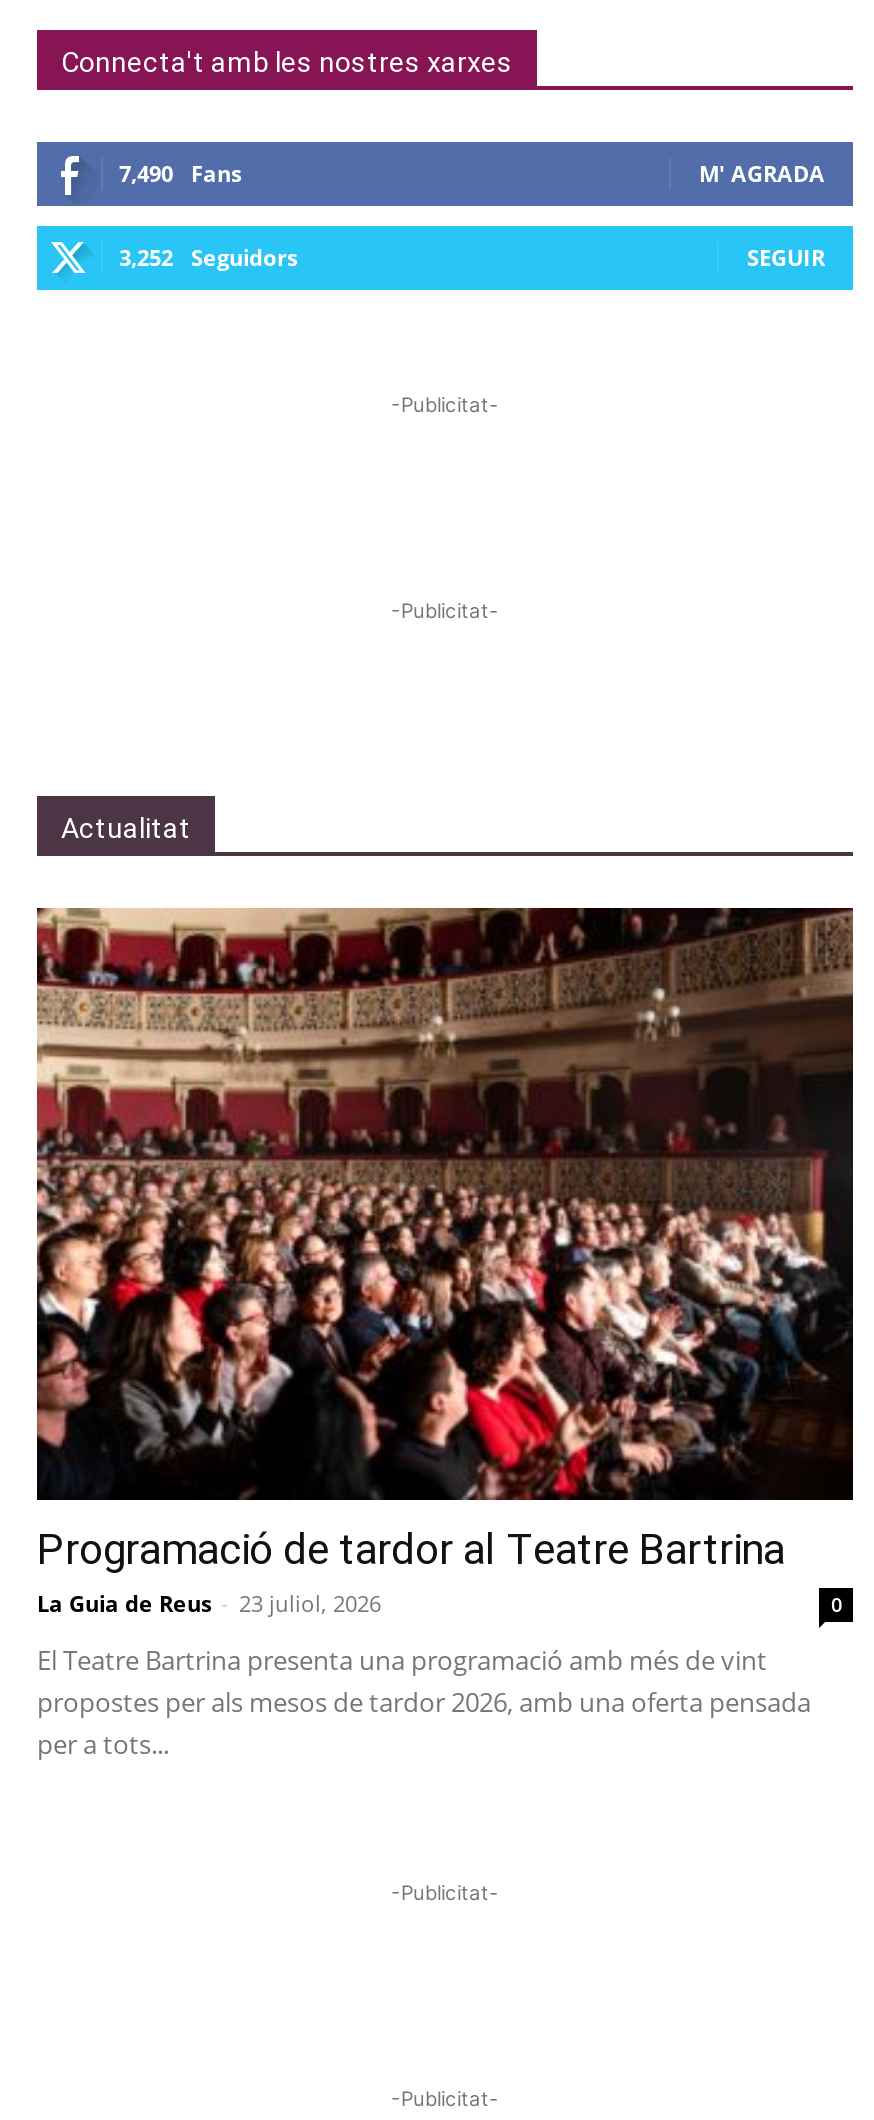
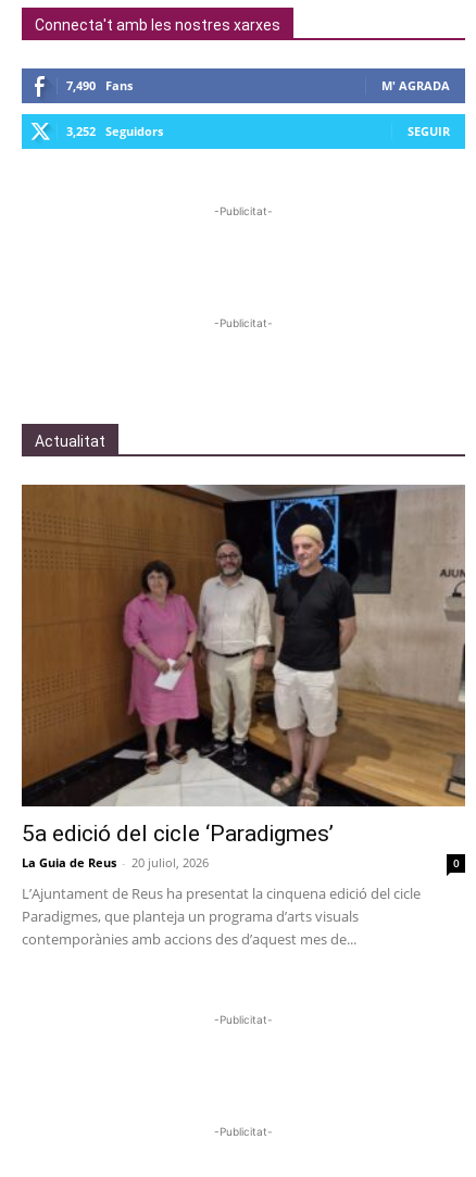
- [image]
- Programació de tardor al Teatre Bartrina
- La Guia de Reus - 23 juliol, 2026
+ [image]
+ 5a edició del cicle ‘Paradigmes’
+ La Guia de Reus - 20 juliol, 2026

- El Teatre Bartrina presenta una programació amb més de vint
- propostes per als mesos de tardor 2026, amb una oferta pensada
- per a tots...
+ L’Ajuntament de Reus ha presentat la cinquena edició del cicle
+ Paradigmes, que planteja un programa d’arts visuals
+ contemporànies amb accions des d’aquest mes de...
